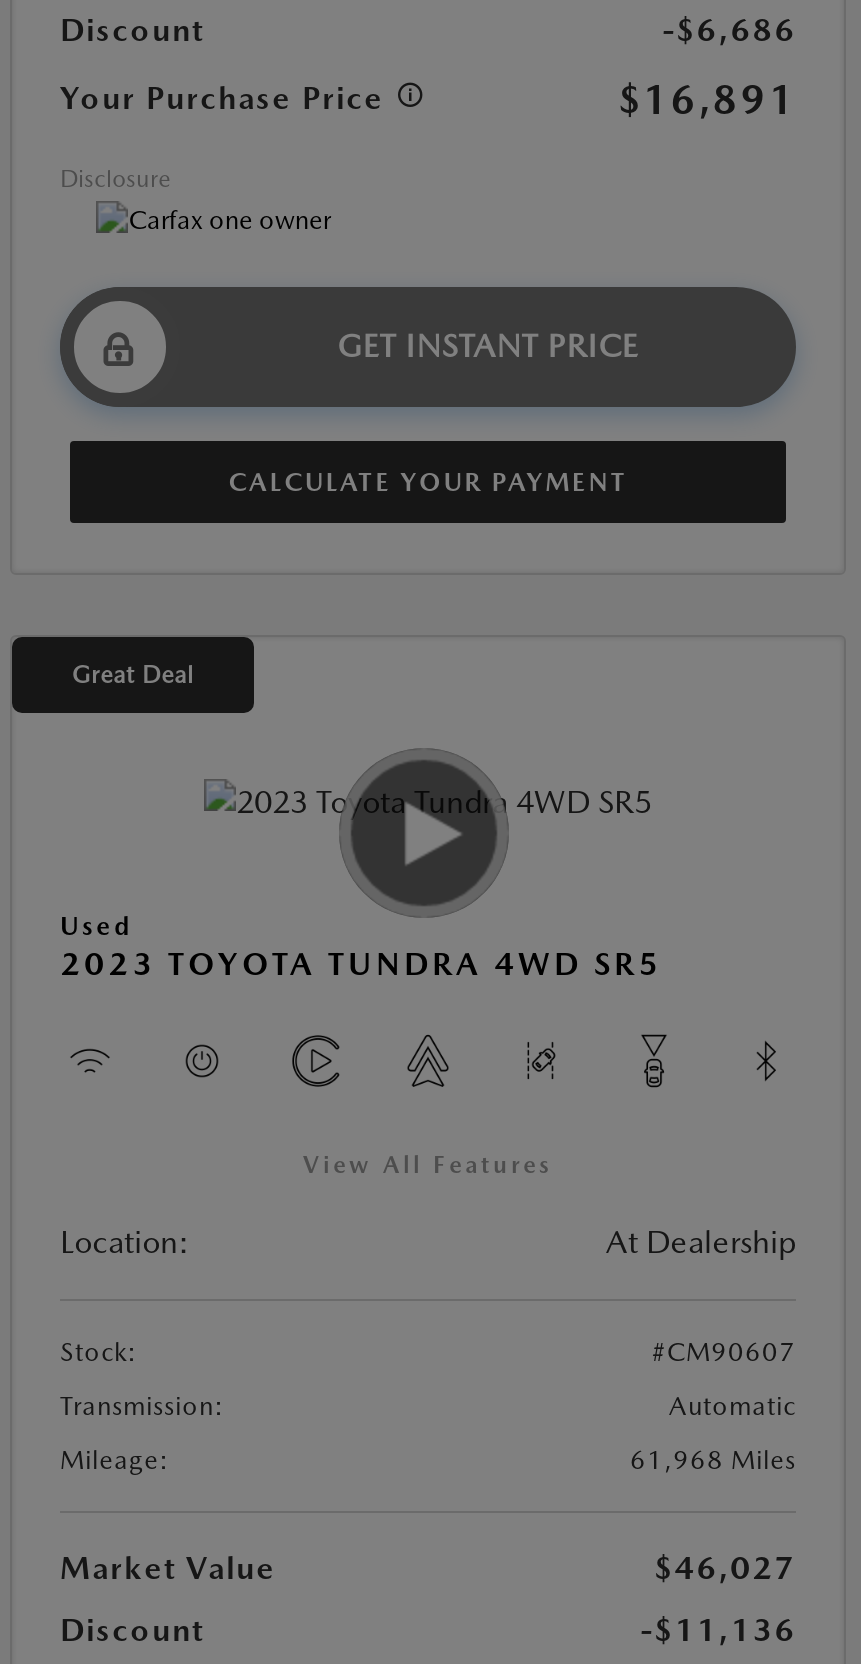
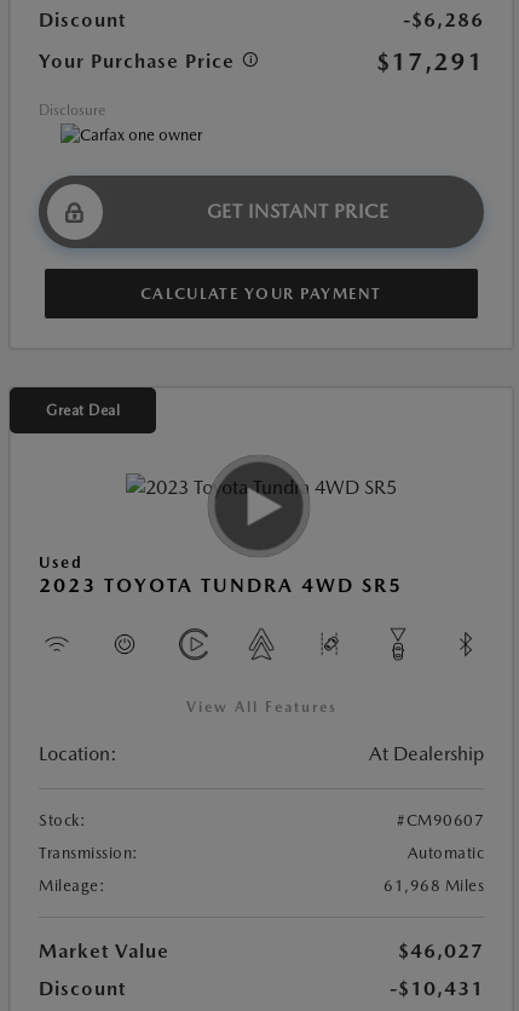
- -$6,686
+ -$6,286

- $16,891
+ $17,291

- -$11,136
+ -$10,431
